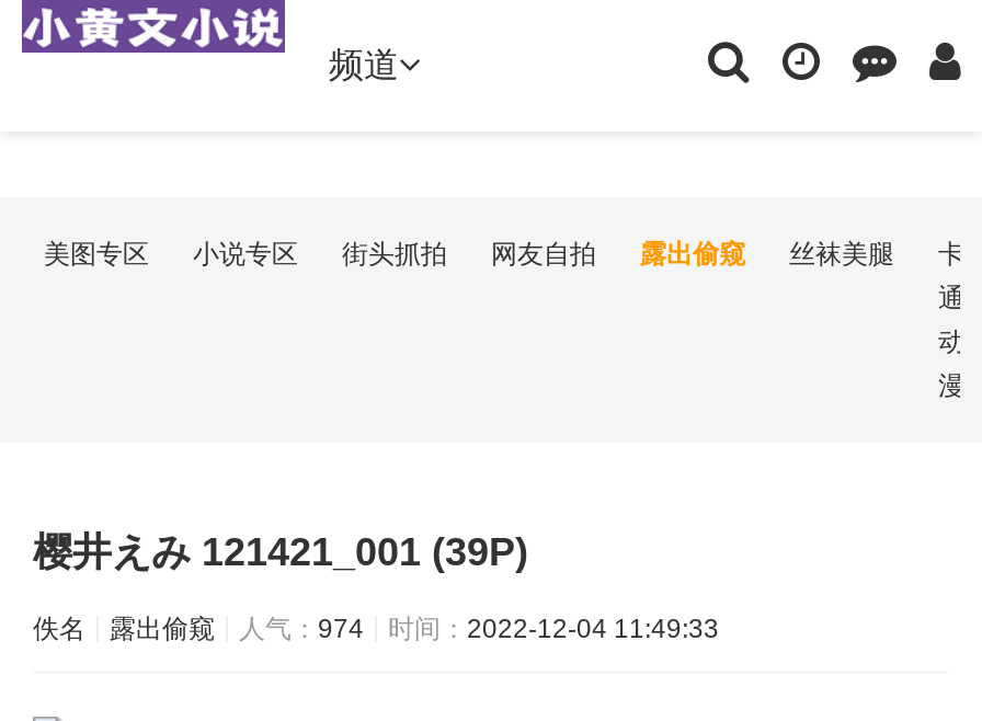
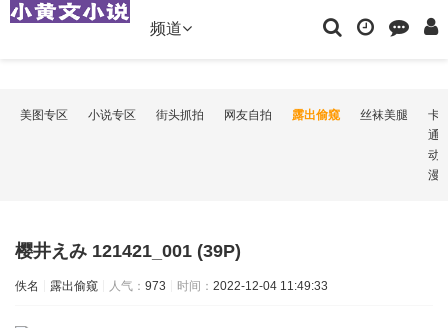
- 人气：974
+ 人气：973
